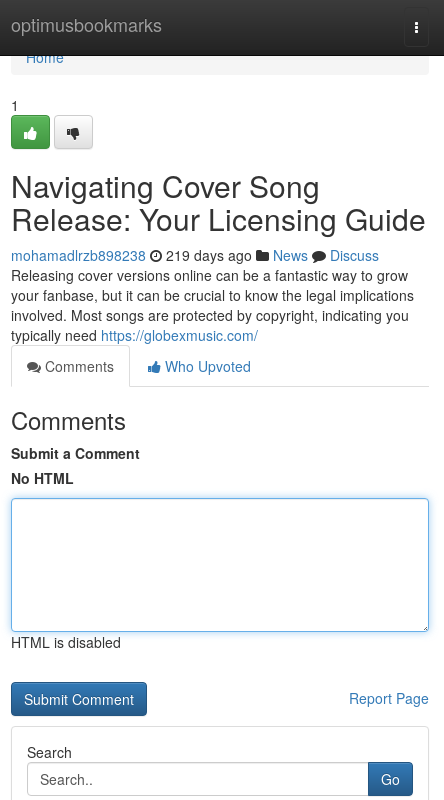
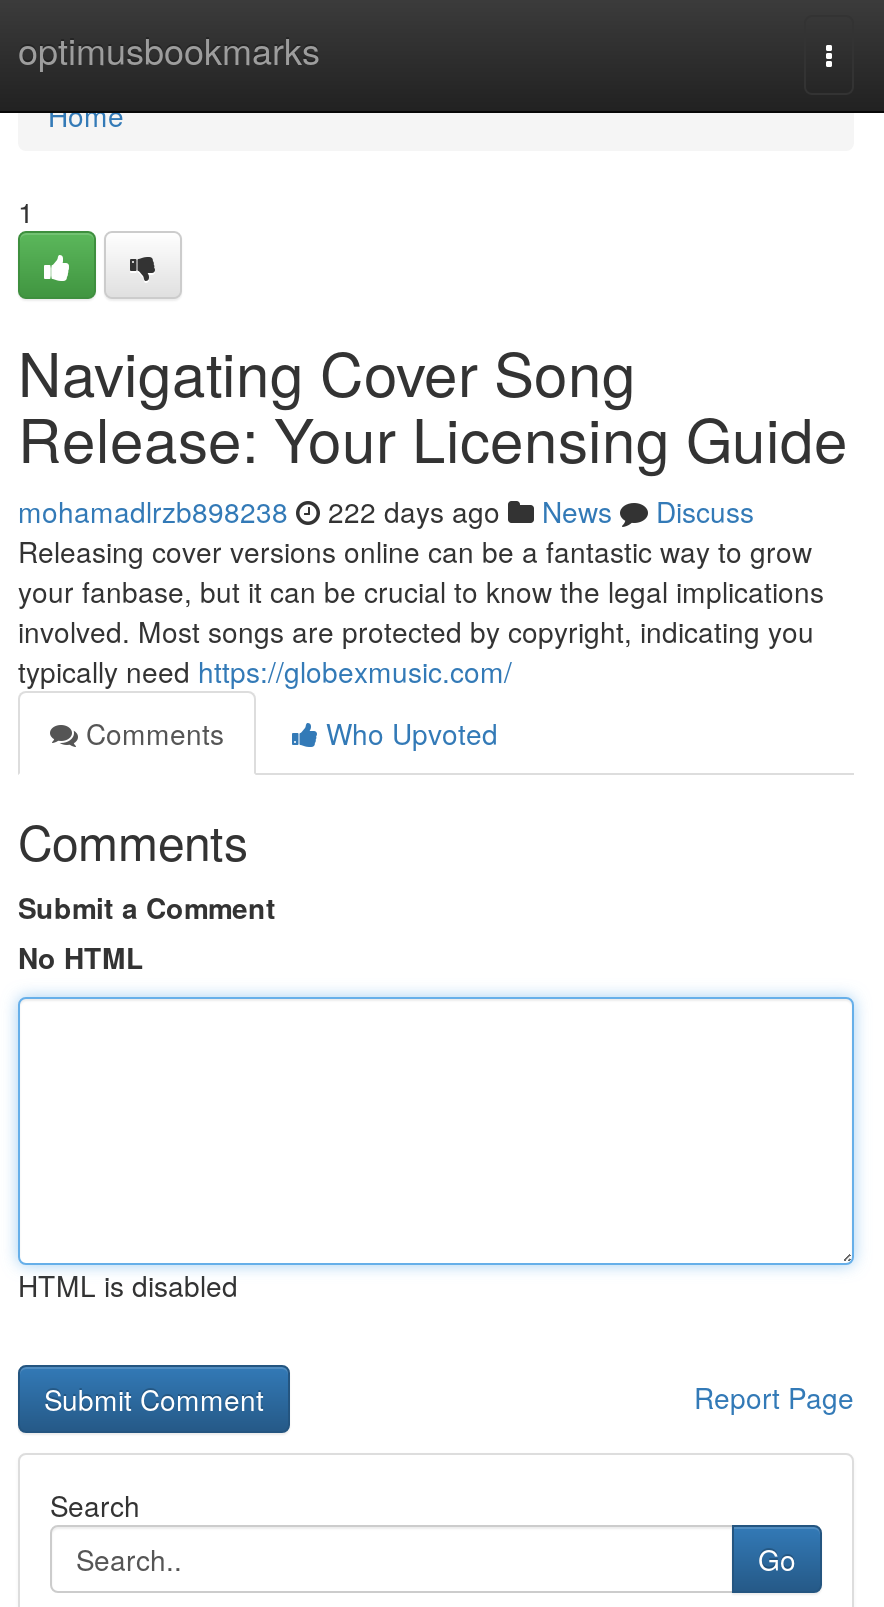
- mohamadlrzb898238 219 days ago News Discuss
+ mohamadlrzb898238 222 days ago News Discuss
